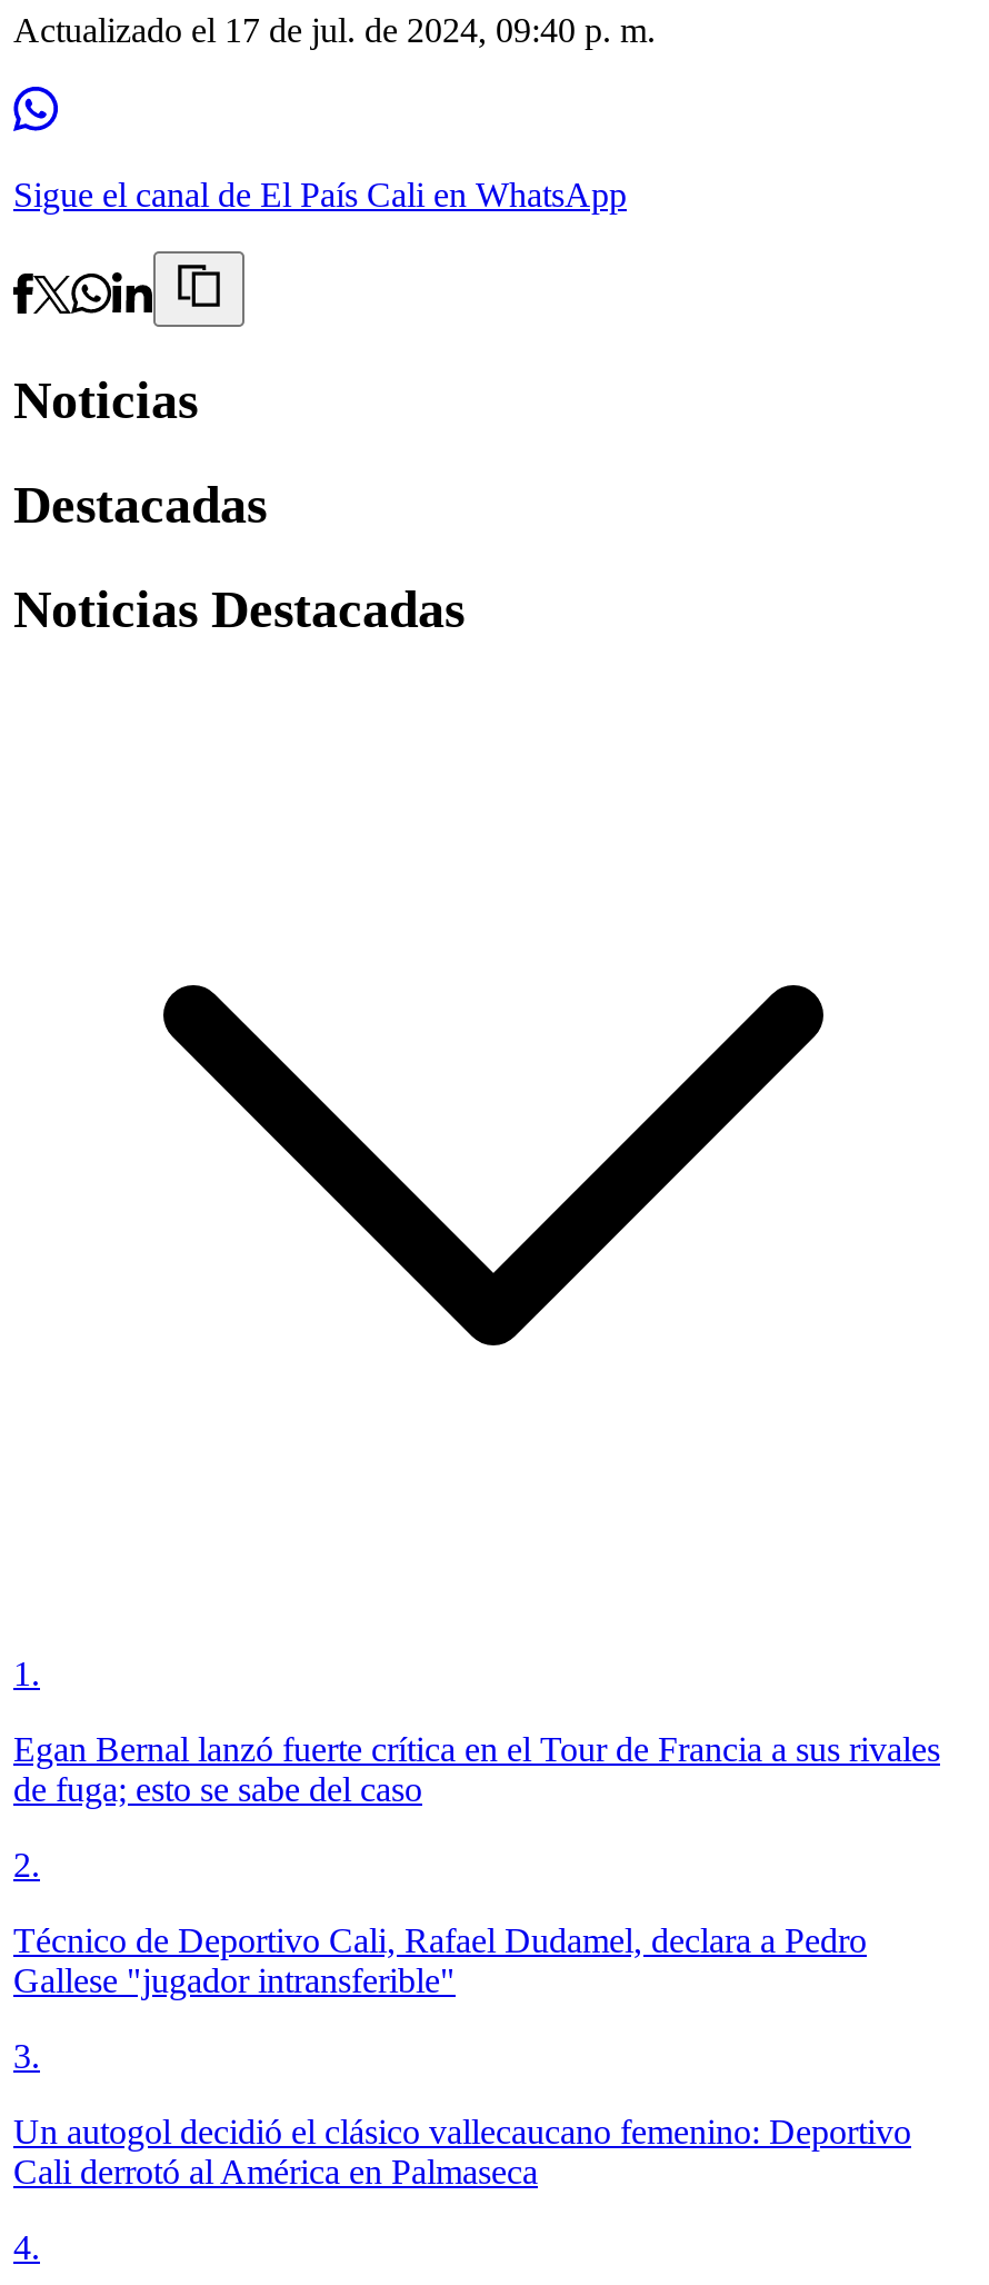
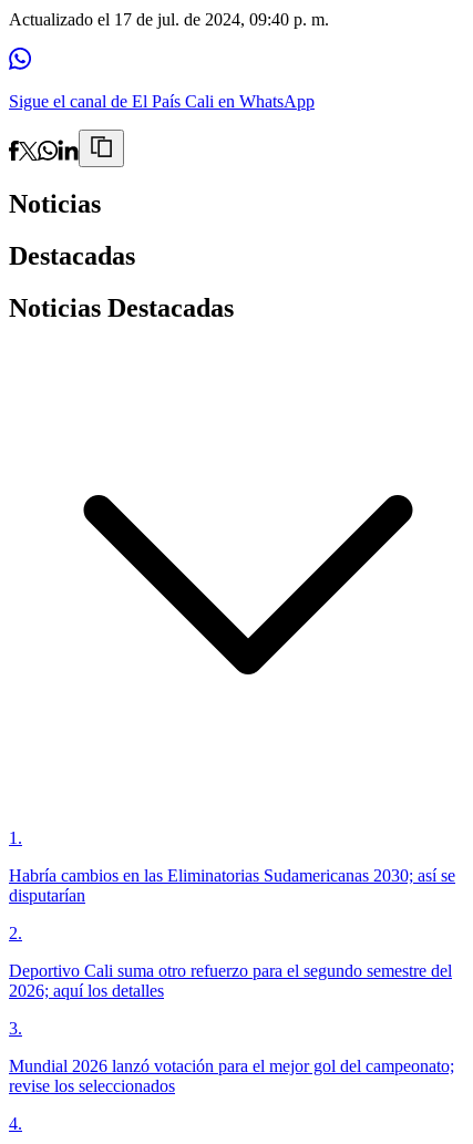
- Egan Bernal lanzó fuerte crítica en el Tour de Francia a sus rivales
- de fuga; esto se sabe del caso
+ Habría cambios en las Eliminatorias Sudamericanas 2030; así se
+ disputarían

- Técnico de Deportivo Cali, Rafael Dudamel, declara a Pedro
- Gallese "jugador intransferible"
+ Deportivo Cali suma otro refuerzo para el segundo semestre del
+ 2026; aquí los detalles

- Un autogol decidió el clásico vallecaucano femenino: Deportivo
- Cali derrotó al América en Palmaseca
+ Mundial 2026 lanzó votación para el mejor gol del campeonato;
+ revise los seleccionados
